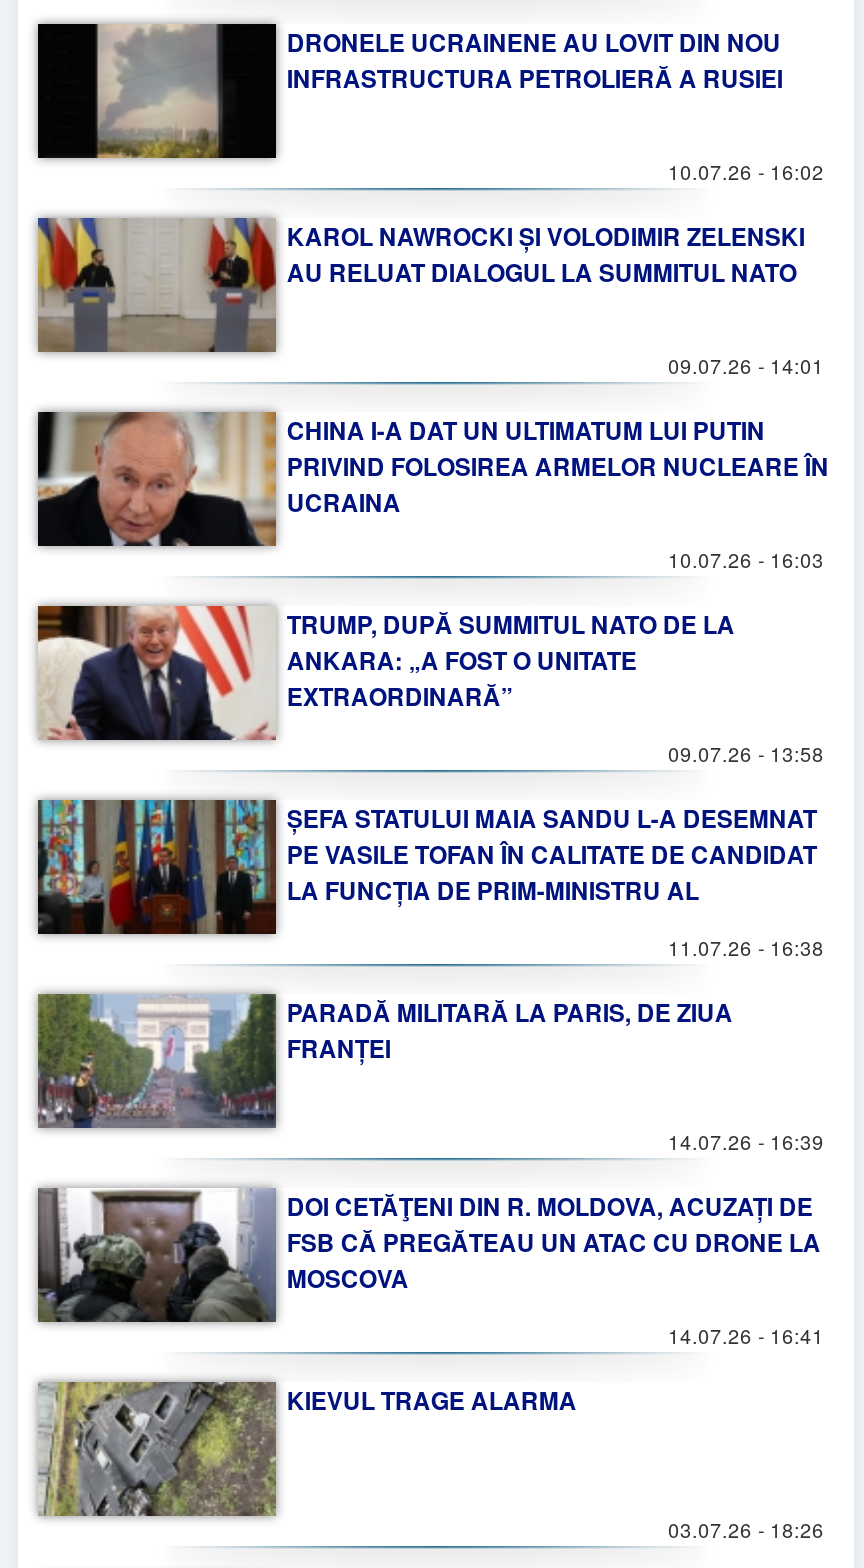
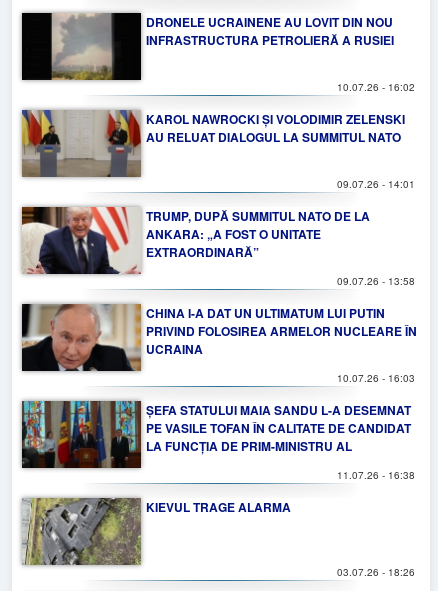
moved down: [image] | CHINA I-A DAT UN ULTIMATUM LUI PUTIN | PRIVIND FOLOSIREA ARMELOR NUCLEARE ÎN | UCRAINA | 10.07.26 - 16:03

- [image]
- PARADĂ MILITARĂ LA PARIS, DE ZIUA
- FRANȚEI
- 14.07.26 - 16:39
- DOI CETĂŢENI DIN R. MOLDOVA, ACUZAȚI DE
- FSB CĂ PREGĂTEAU UN ATAC CU DRONE LA
- MOSCOVA
- 14.07.26 - 16:41

- [image]
